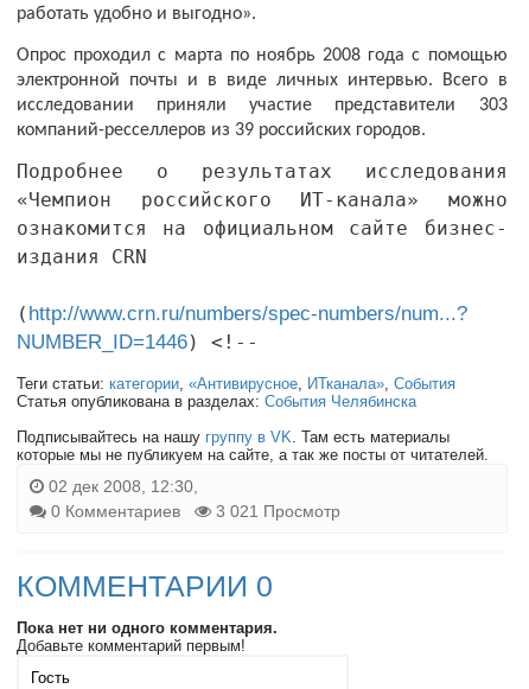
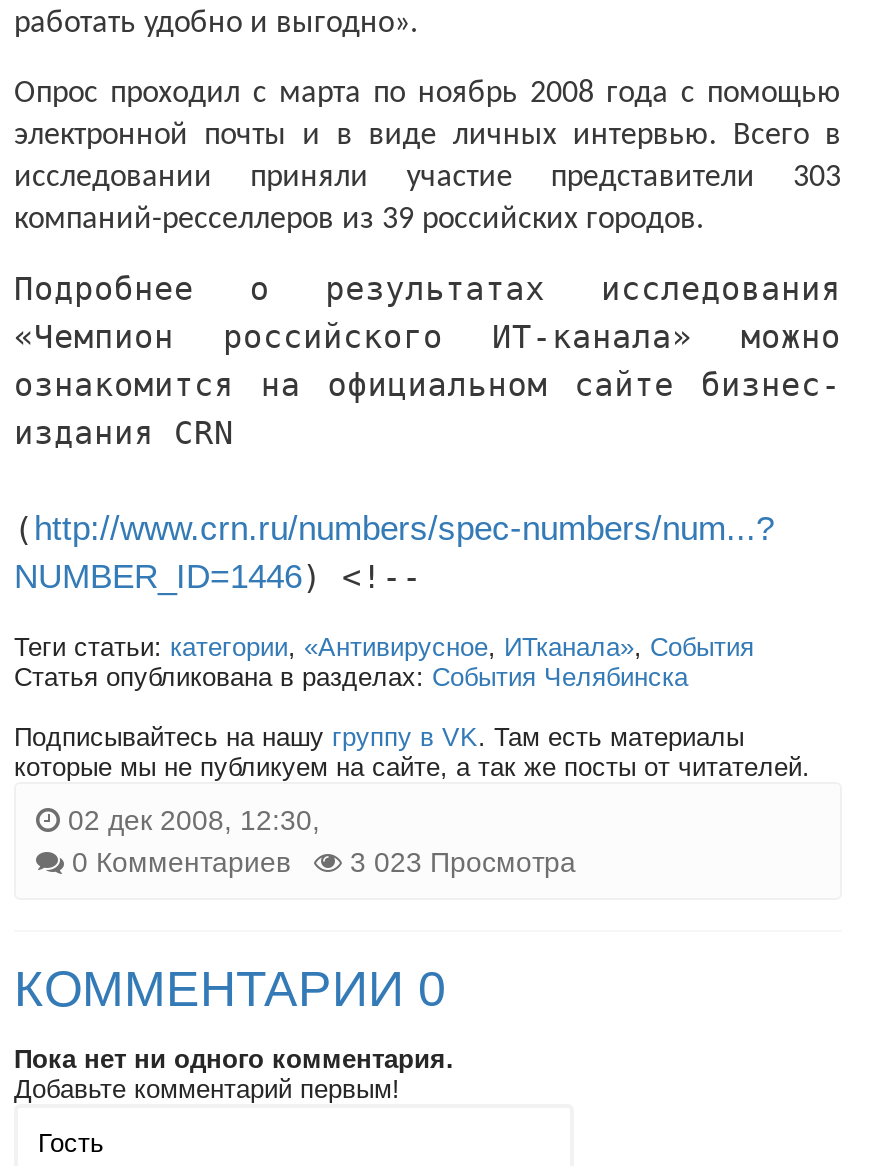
- 0 Комментариев 3 021 Просмотр
+ 0 Комментариев 3 023 Просмотра
